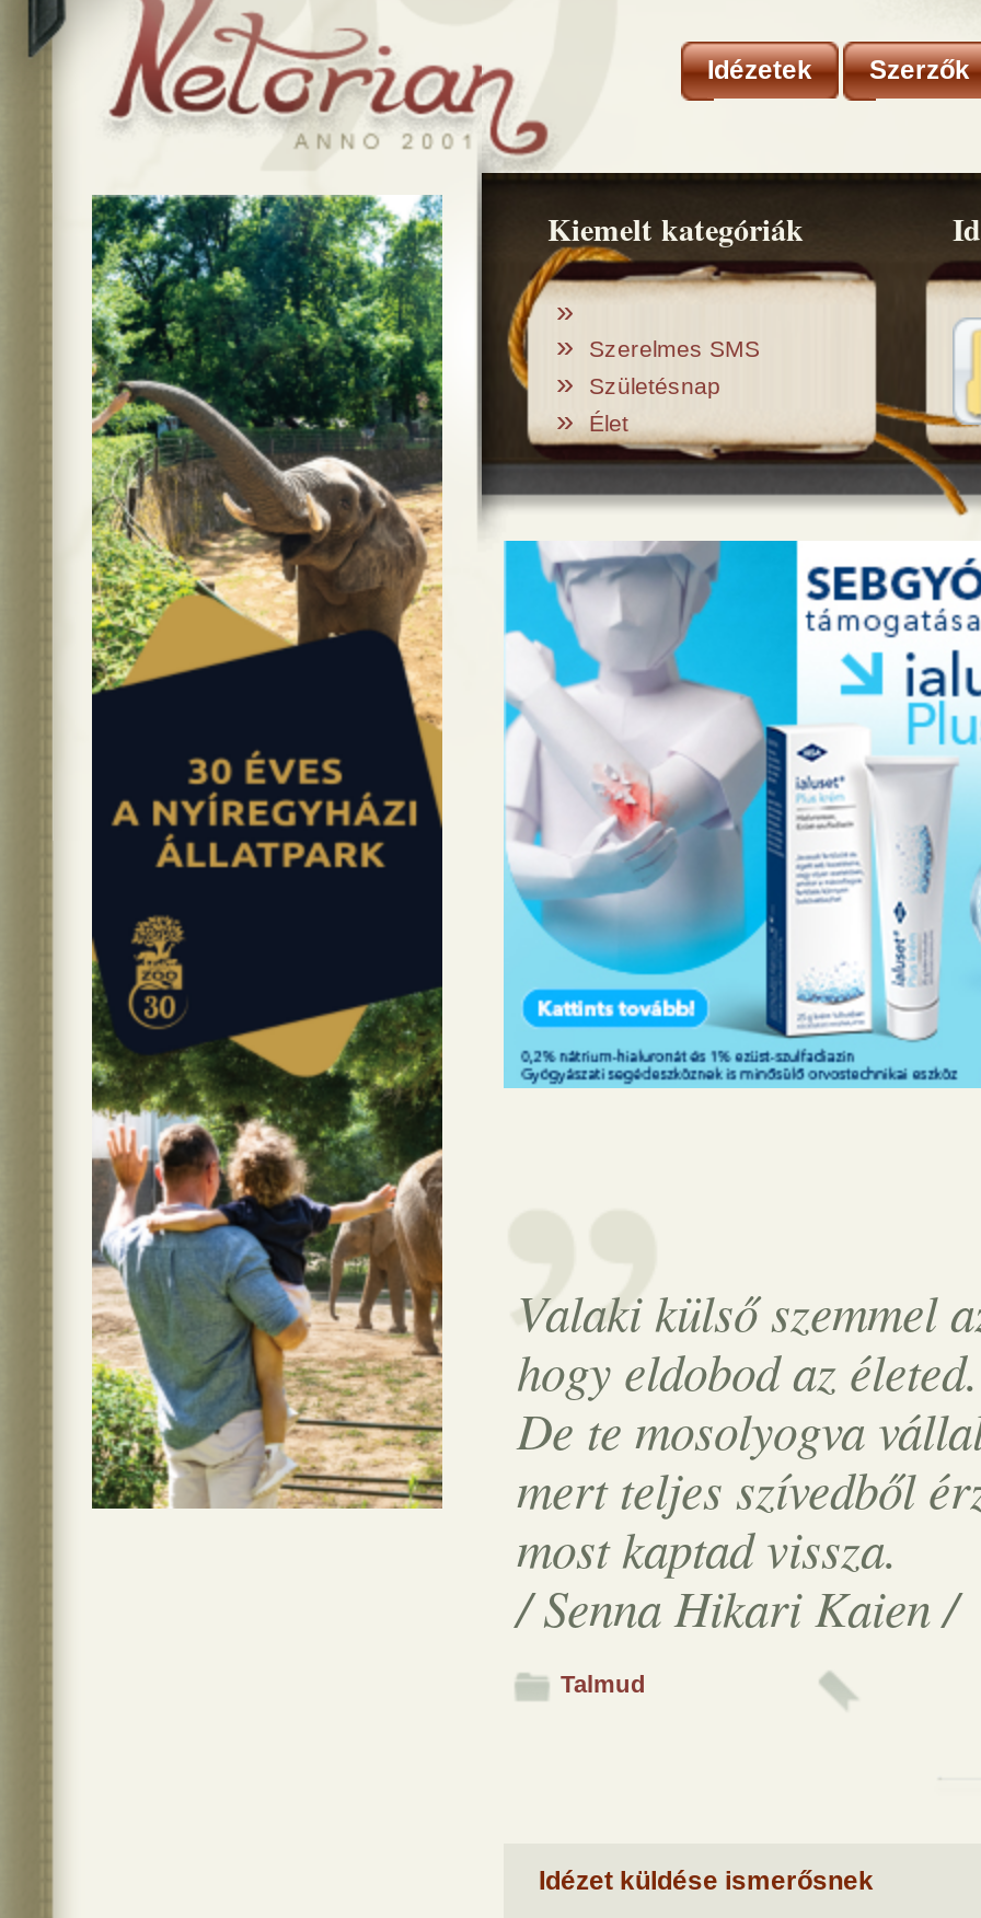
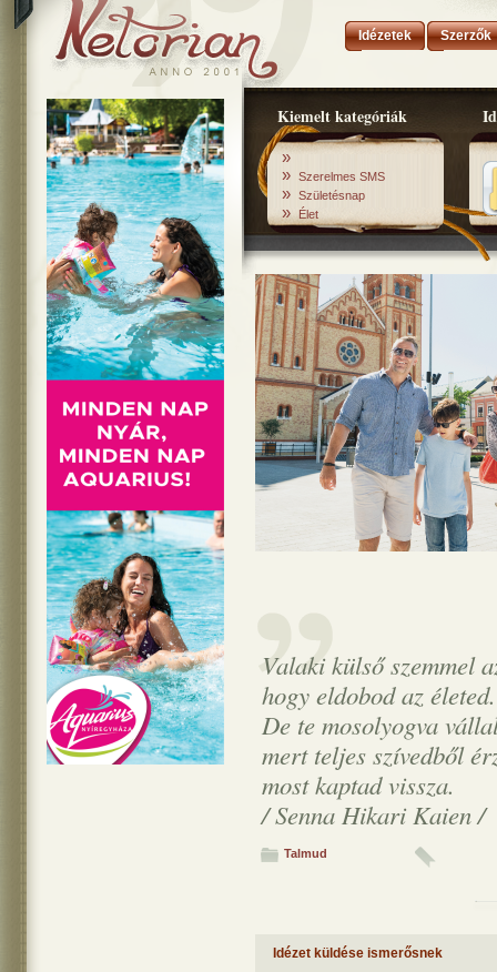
- [image]
+ [image]

- [image]
+ [image]
